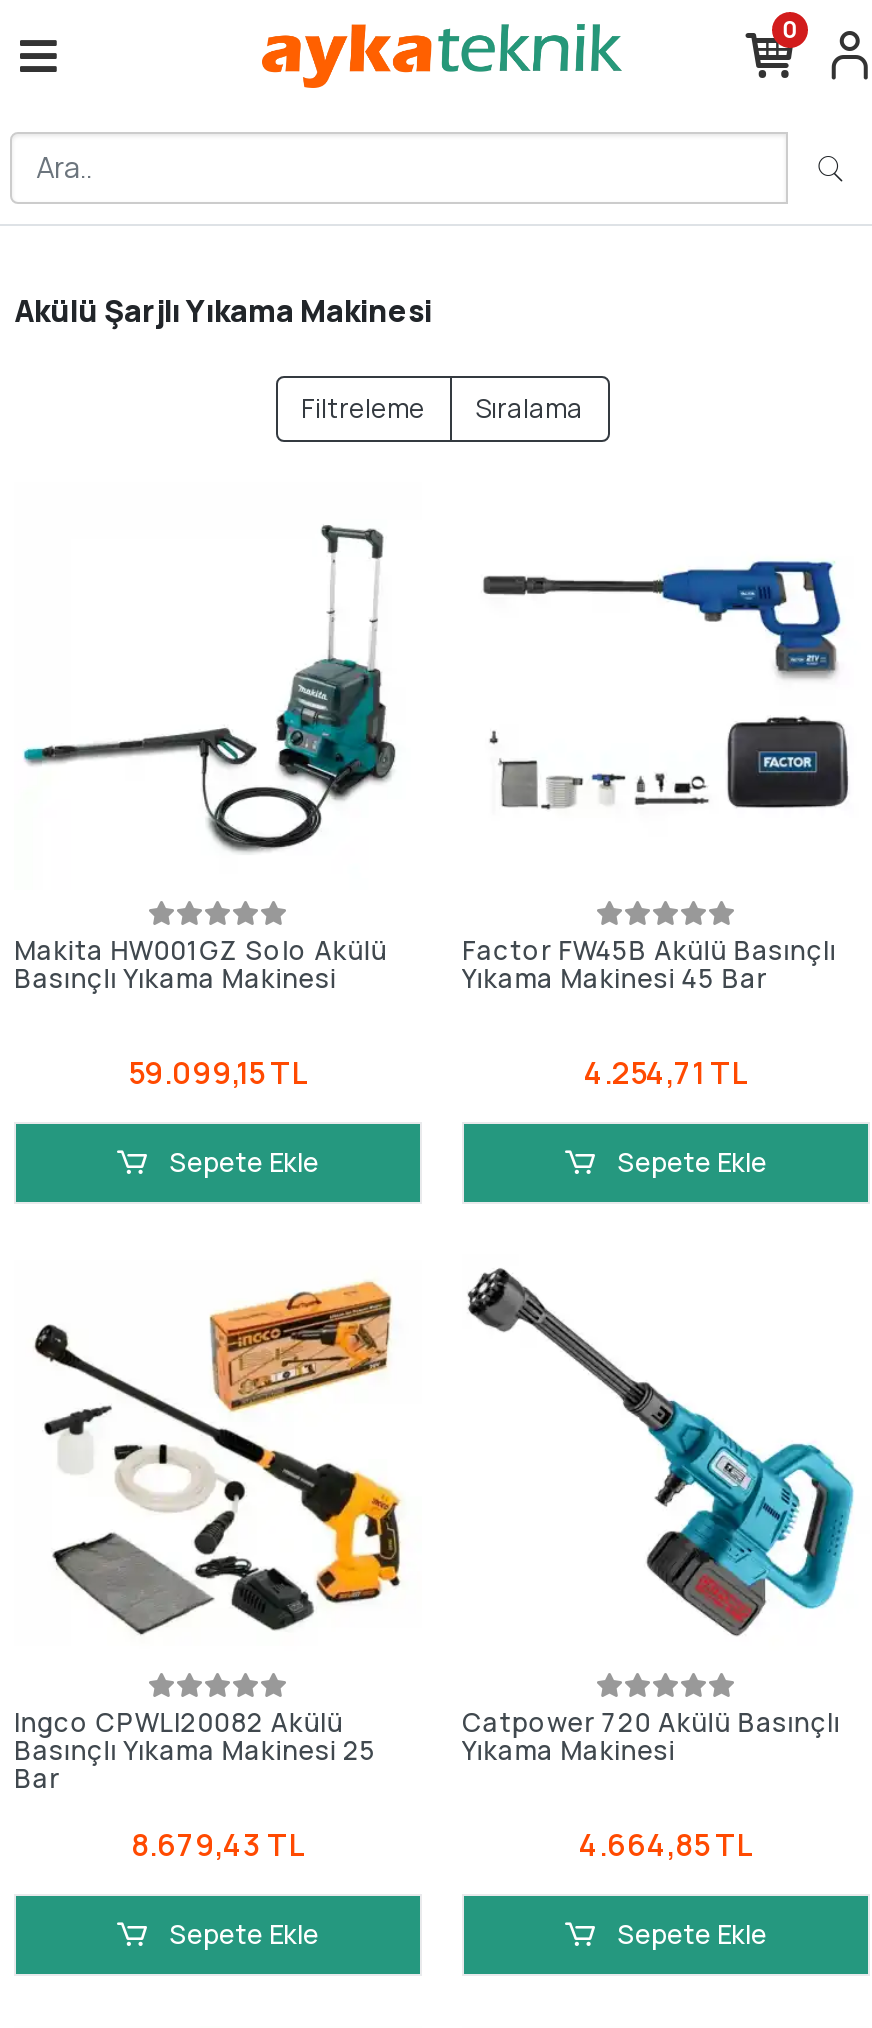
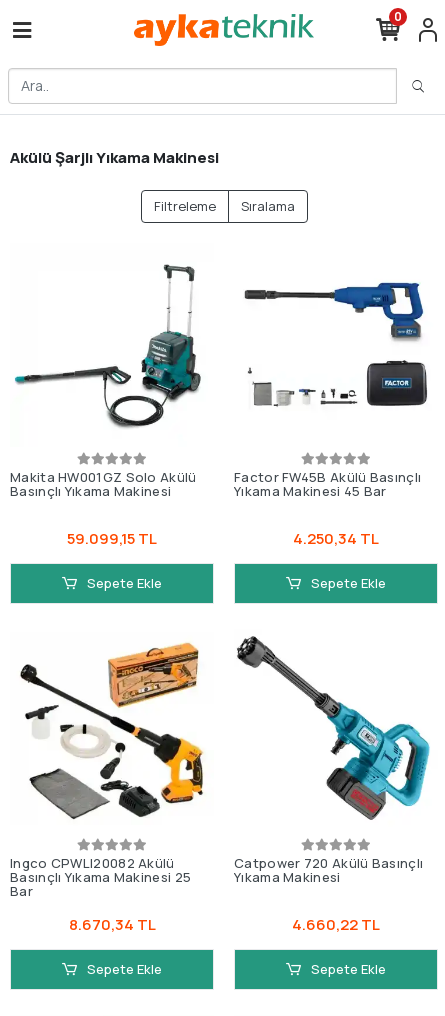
- 4.254,71 TL
+ 4.250,34 TL

- 8.679,43 TL
+ 8.670,34 TL

- 4.664,85 TL
+ 4.660,22 TL
